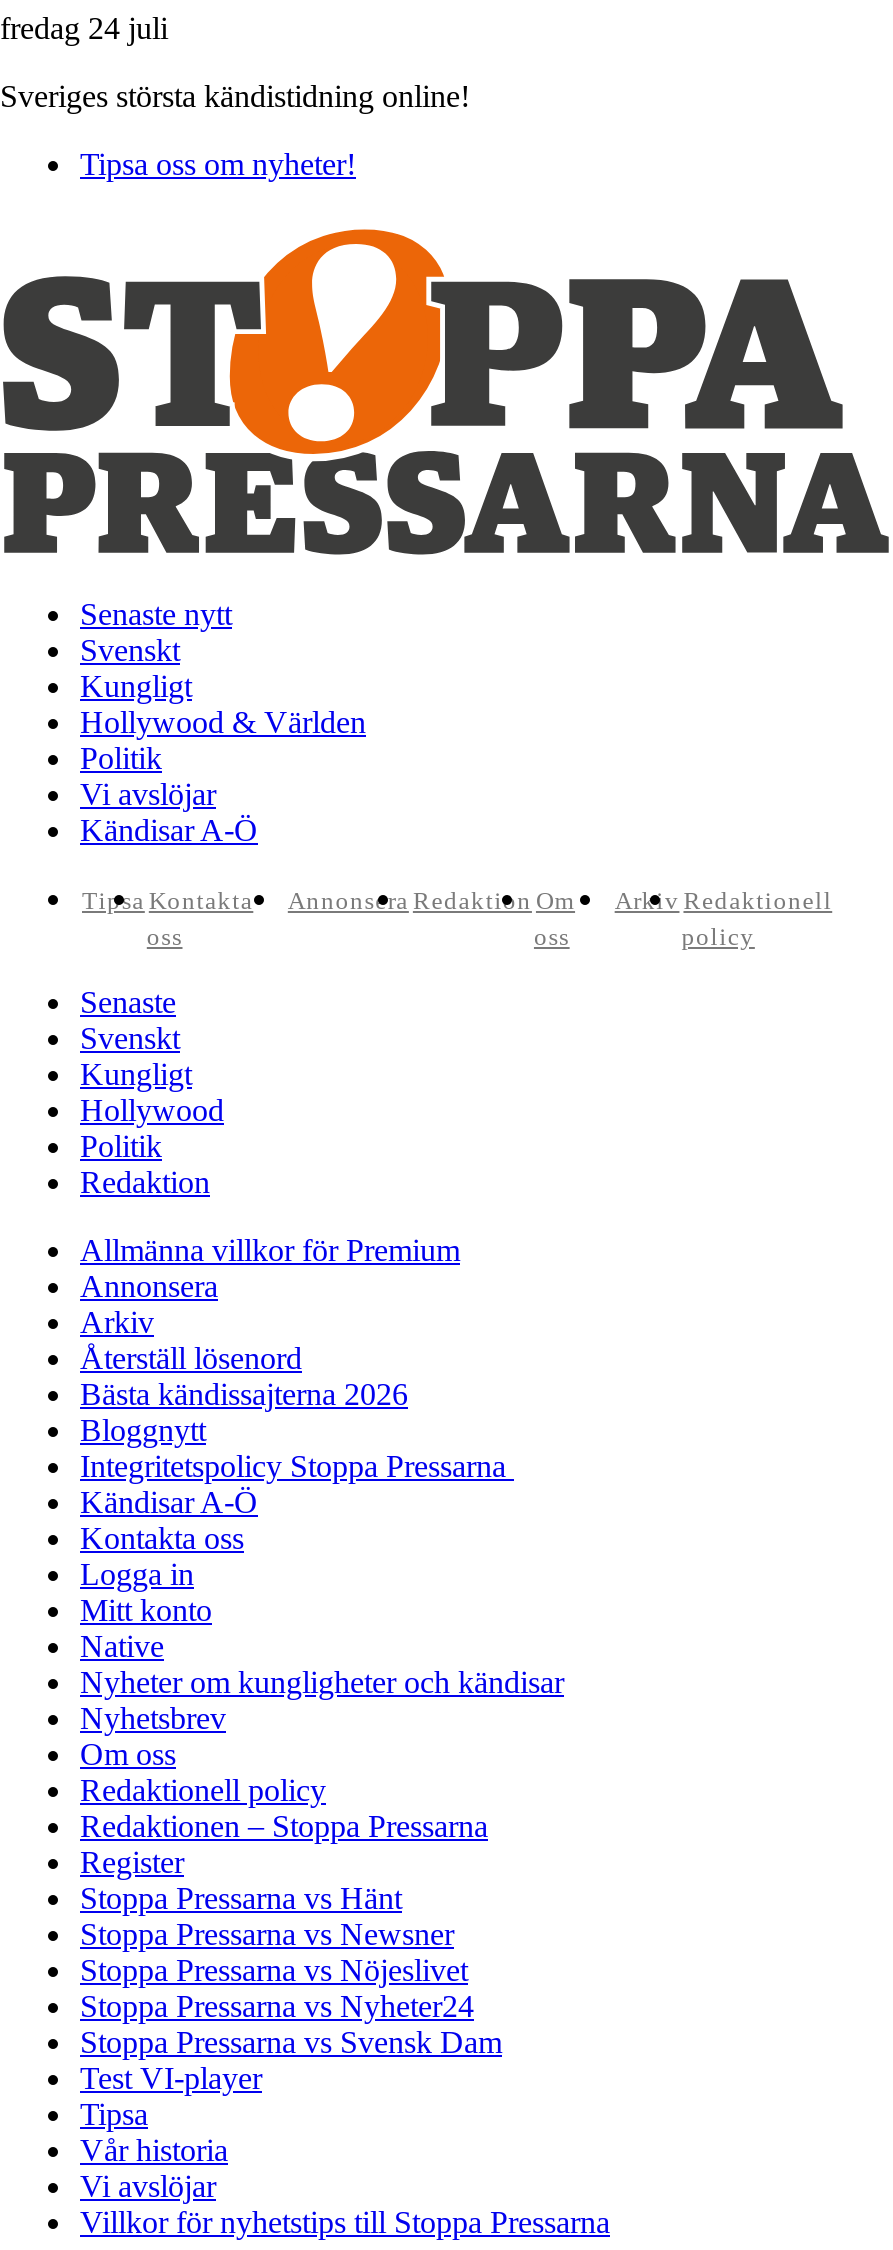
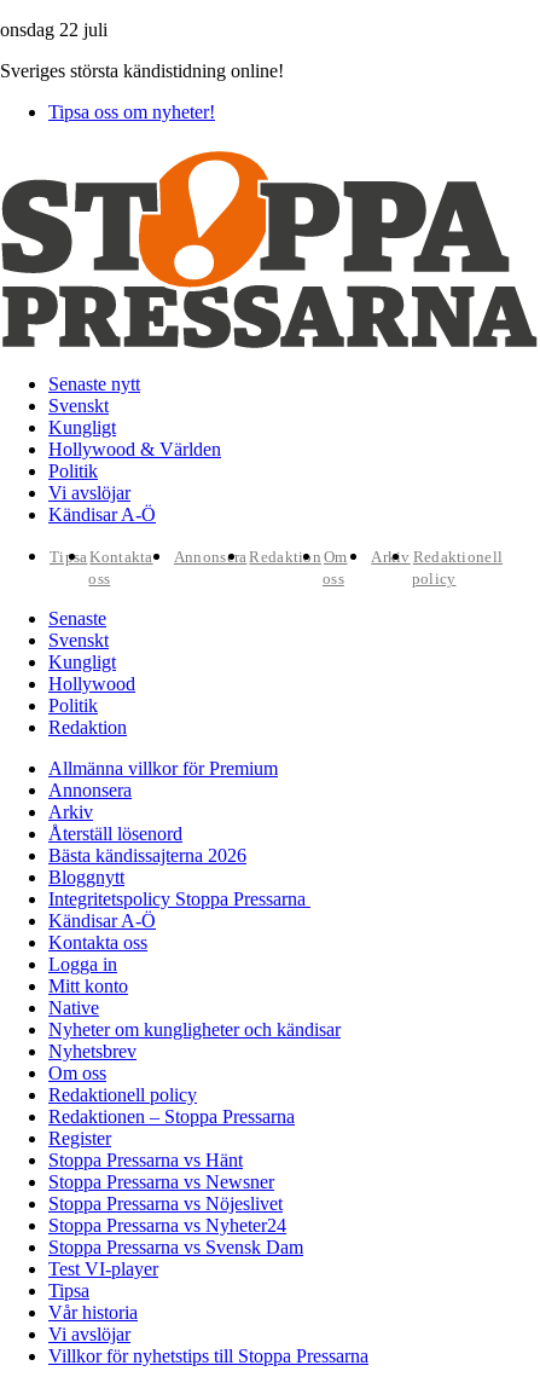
- fredag 24 juli
+ onsdag 22 juli
